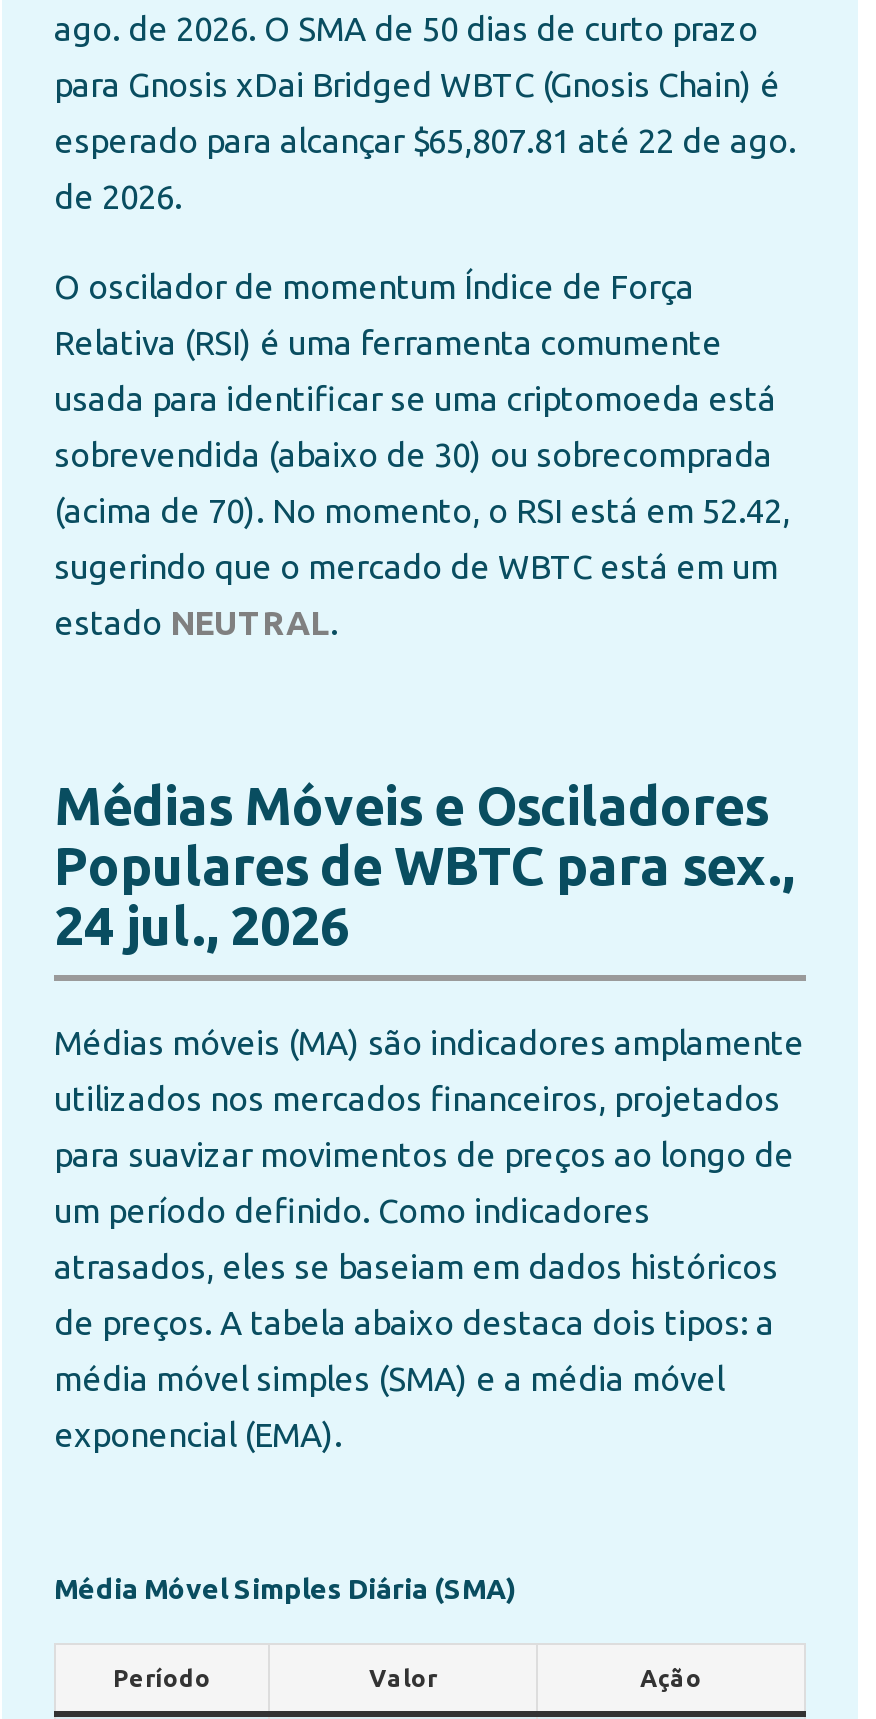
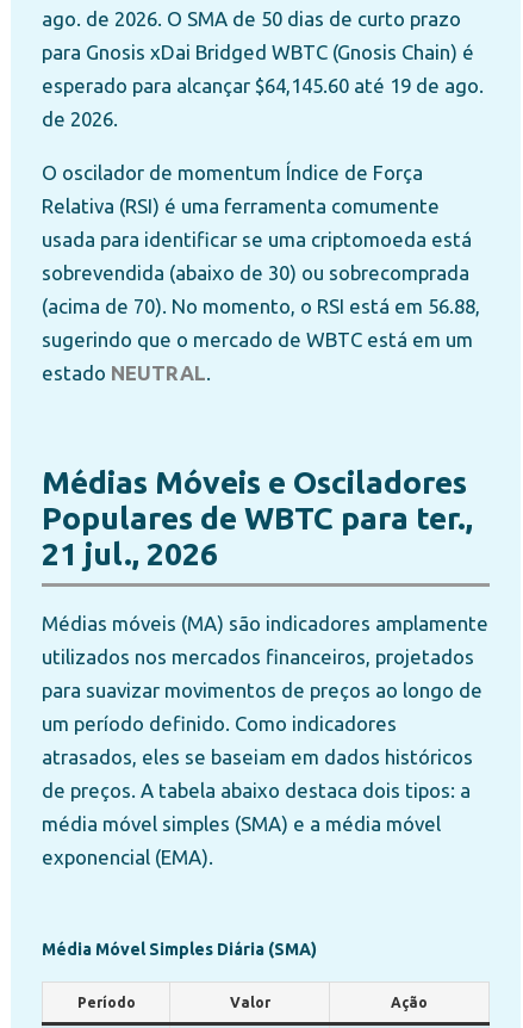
- esperado para alcançar $65,807.81 até 22 de ago.
+ esperado para alcançar $64,145.60 até 19 de ago.

- (acima de 70). No momento, o RSI está em 52.42,
+ (acima de 70). No momento, o RSI está em 56.88,

- Populares de WBTC para sex.,
+ Populares de WBTC para ter.,

- 24 jul., 2026
+ 21 jul., 2026
